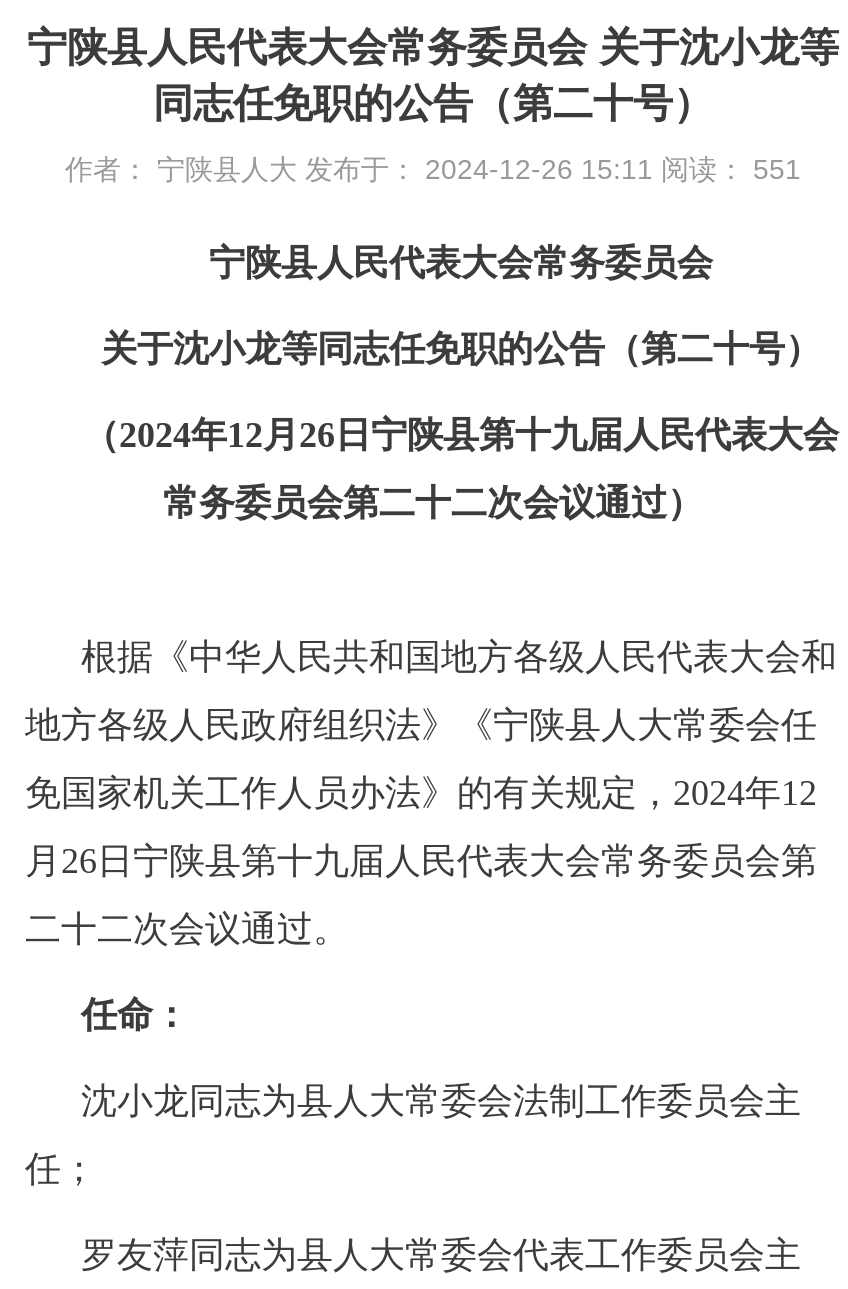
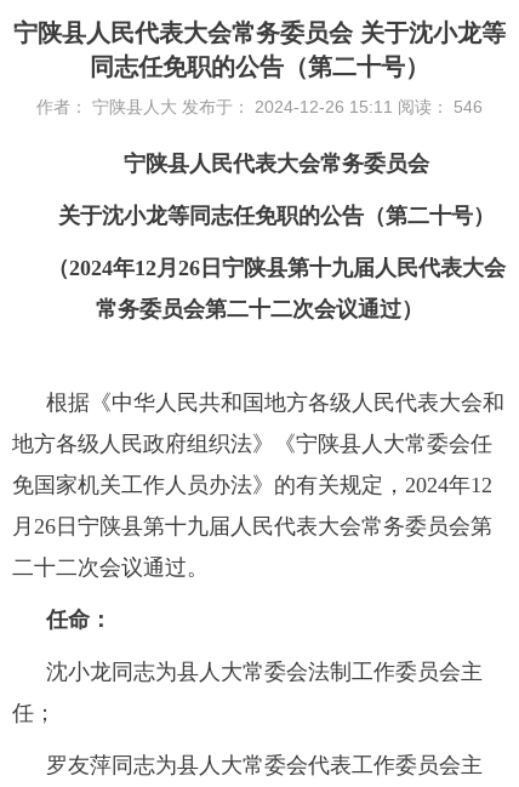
- 作者： 宁陕县人大发布于： 2024-12-26 15:11阅读：551
+ 作者： 宁陕县人大发布于： 2024-12-26 15:11阅读：546
